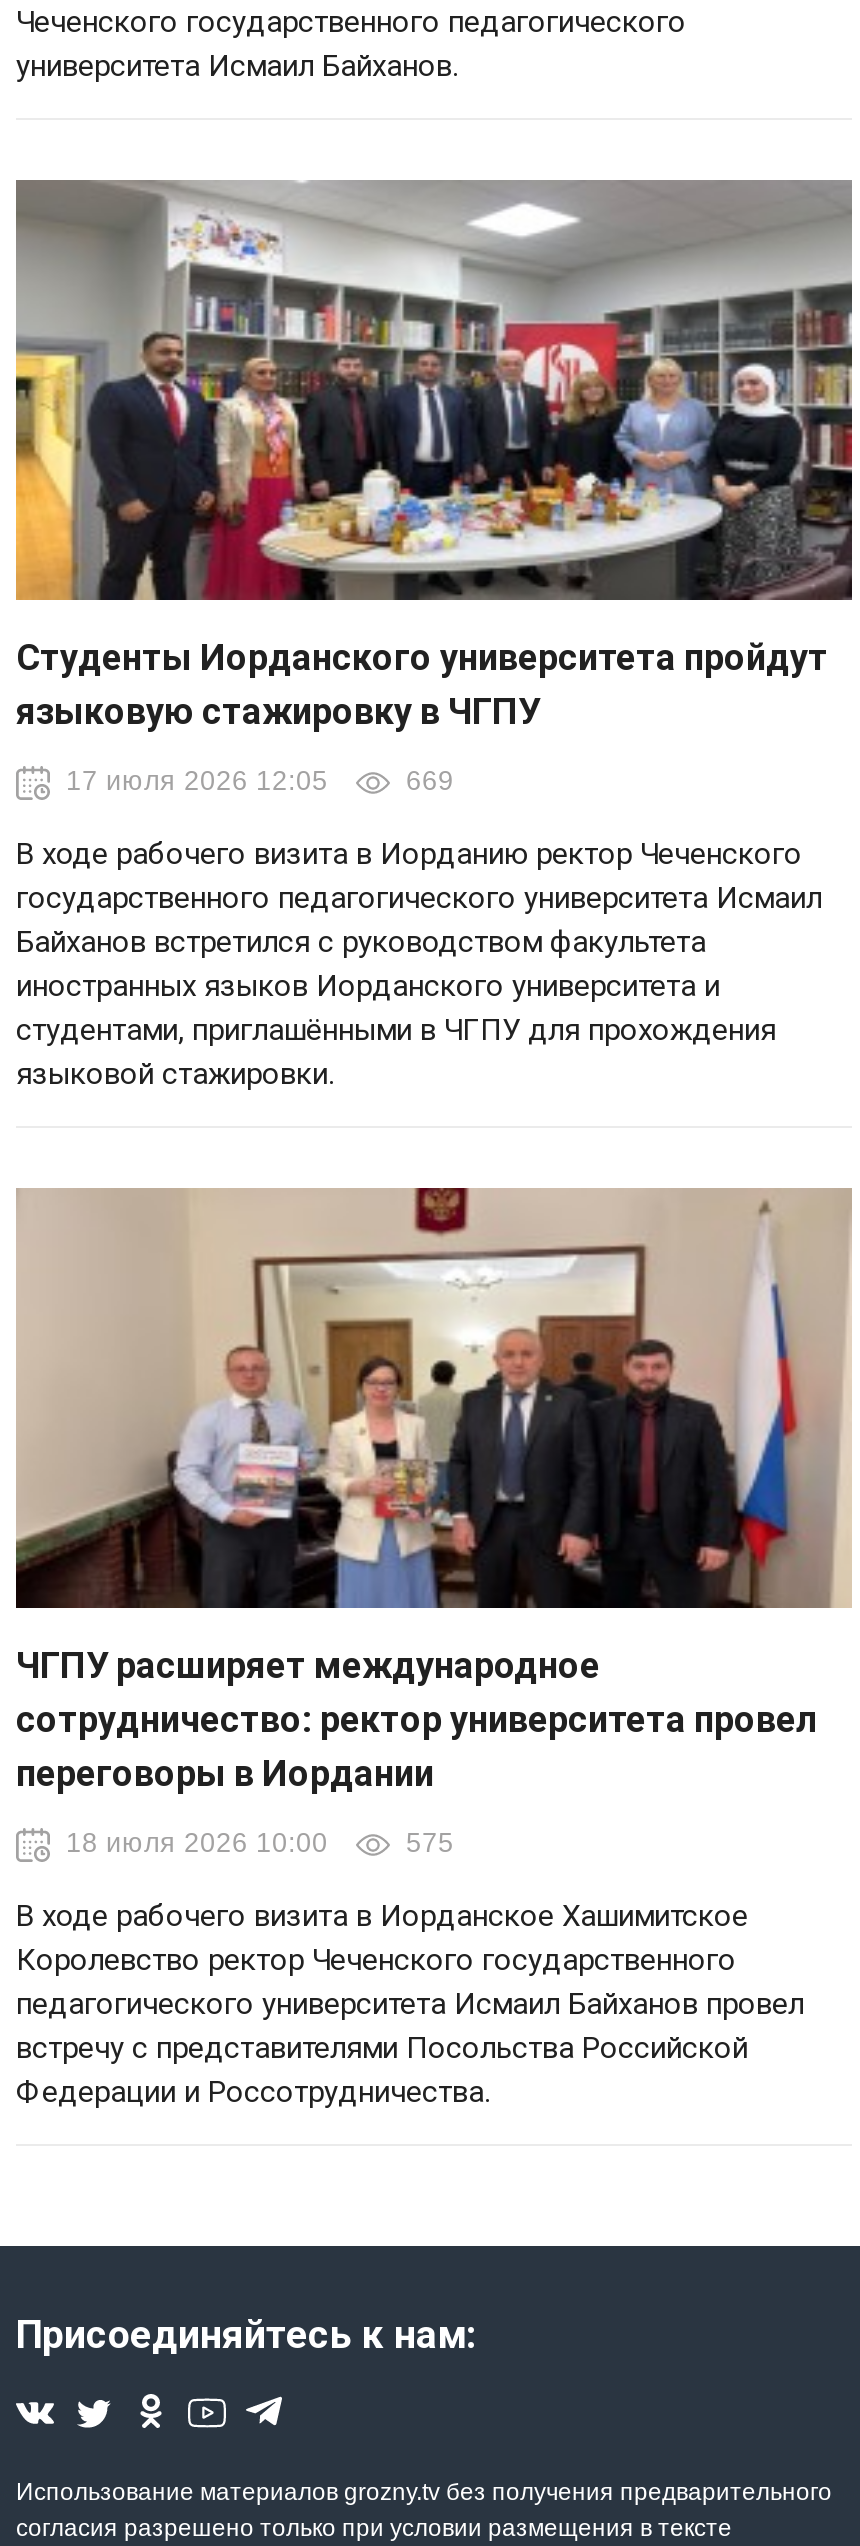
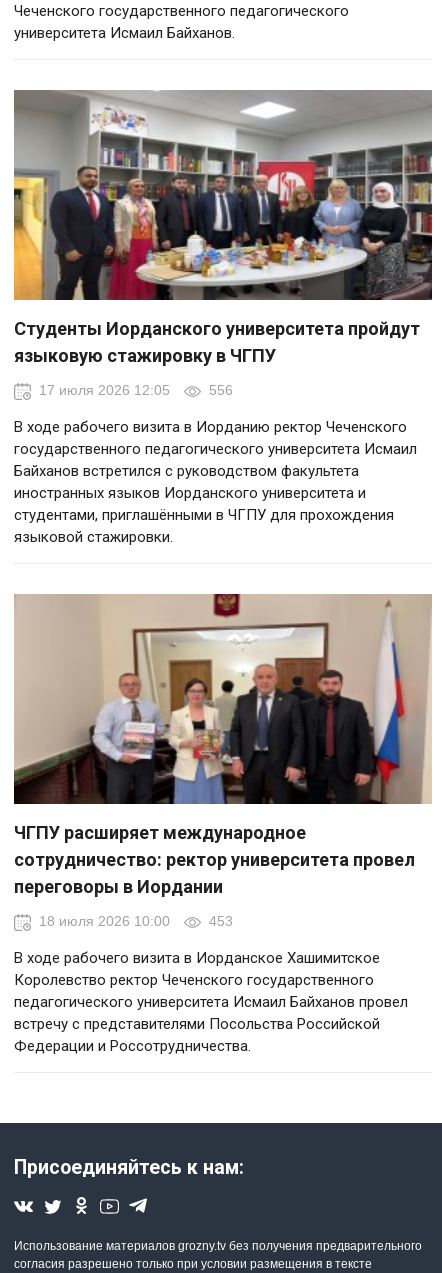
- 669
+ 556

- 575
+ 453
